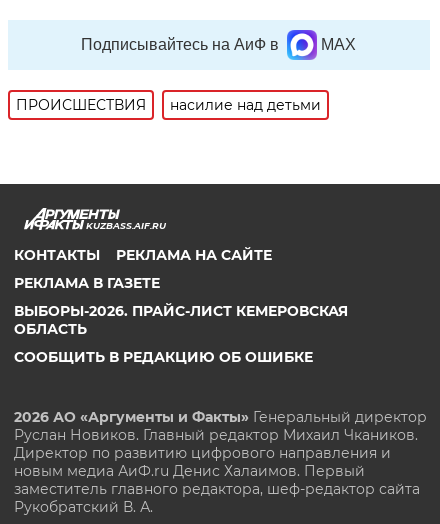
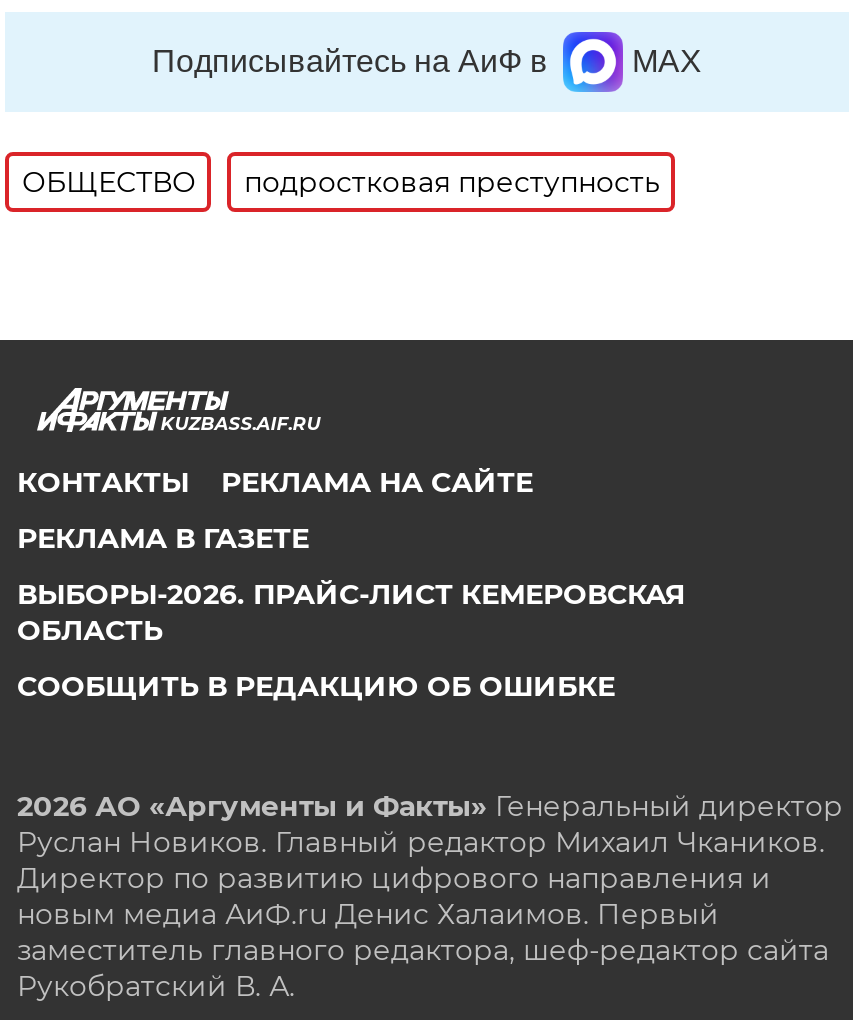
- ПРОИСШЕСТВИЯ
- насилие над детьми
+ ОБЩЕСТВО
+ подростковая преступность
